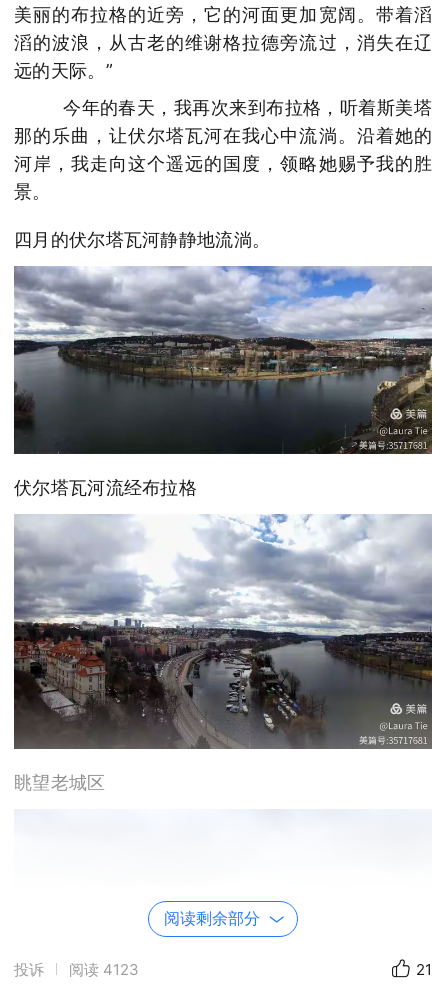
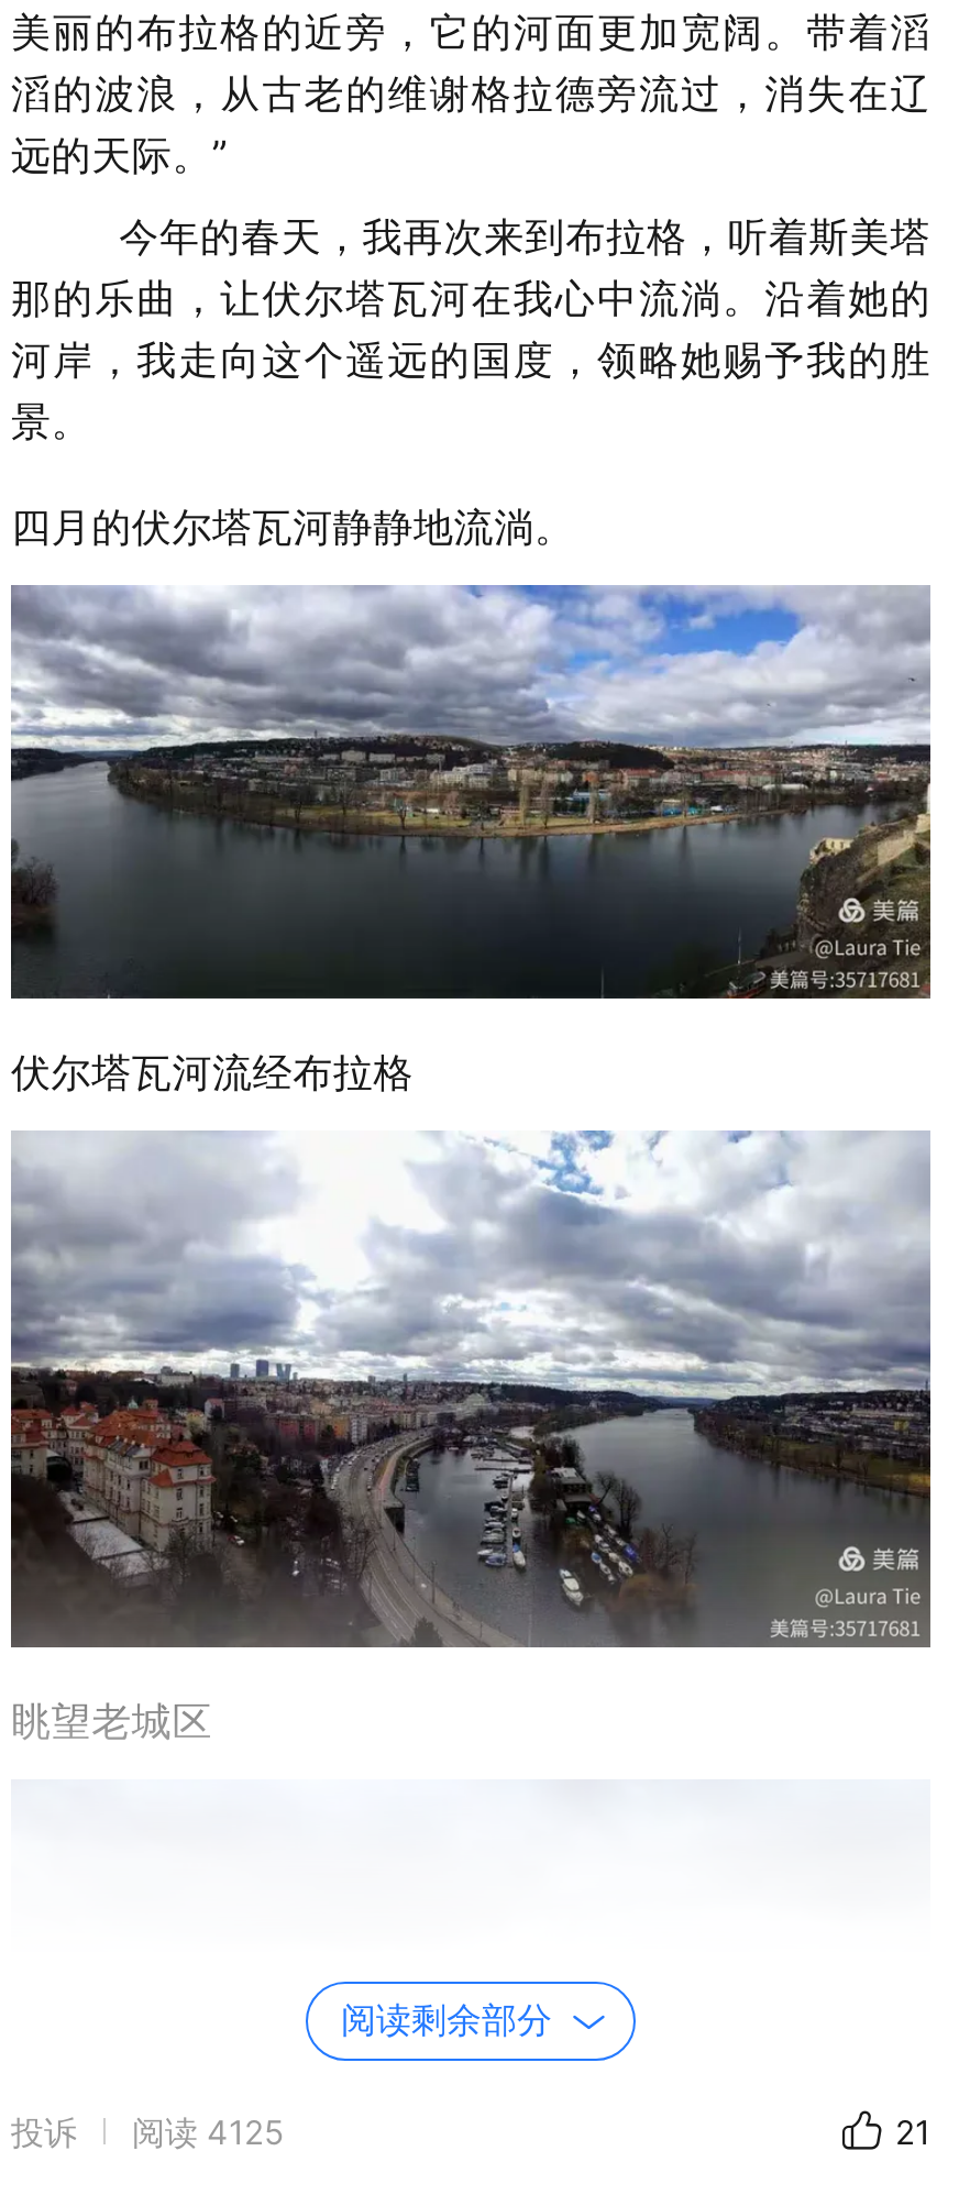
- 投诉 阅读 4123
+ 投诉 阅读 4125
